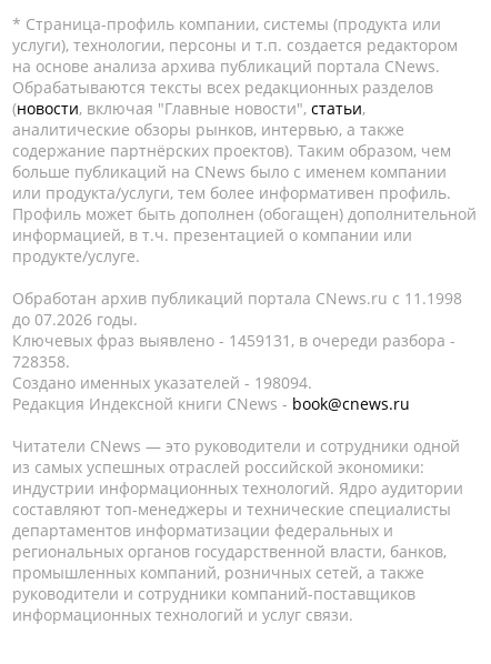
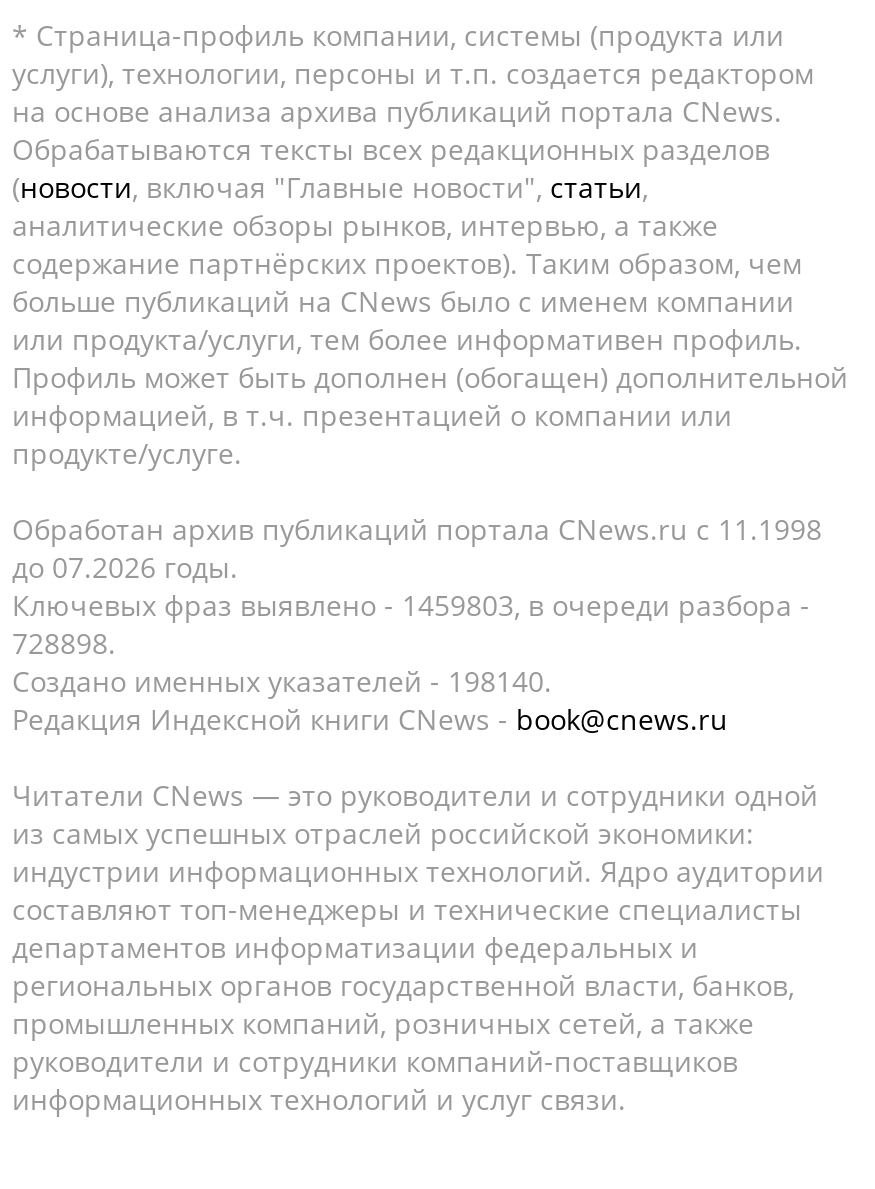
- Ключевых фраз выявлено - 1459131, в очереди разбора -
+ Ключевых фраз выявлено - 1459803, в очереди разбора -

- 728358.
+ 728898.

- Создано именных указателей - 198094.
+ Создано именных указателей - 198140.
